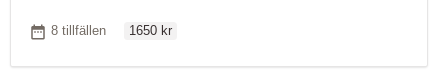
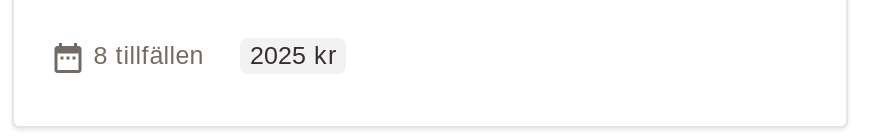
- 1650 kr
+ 2025 kr
